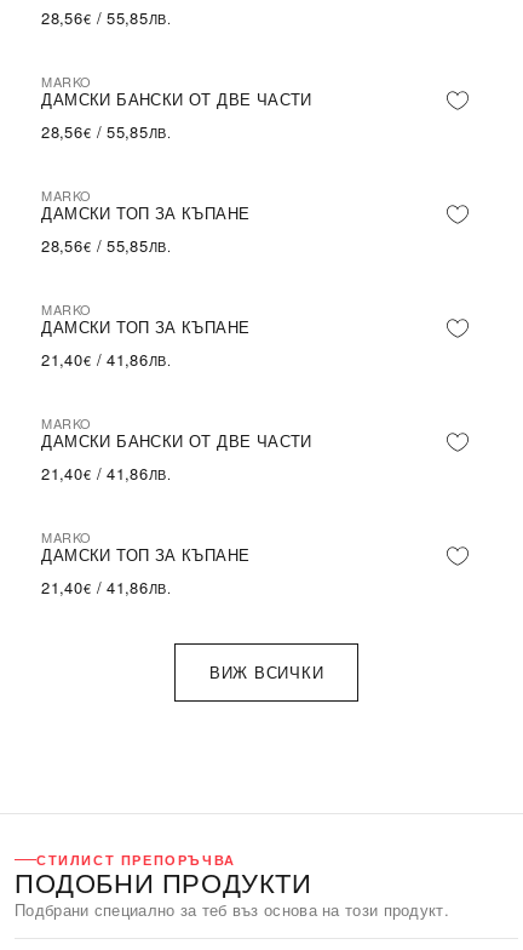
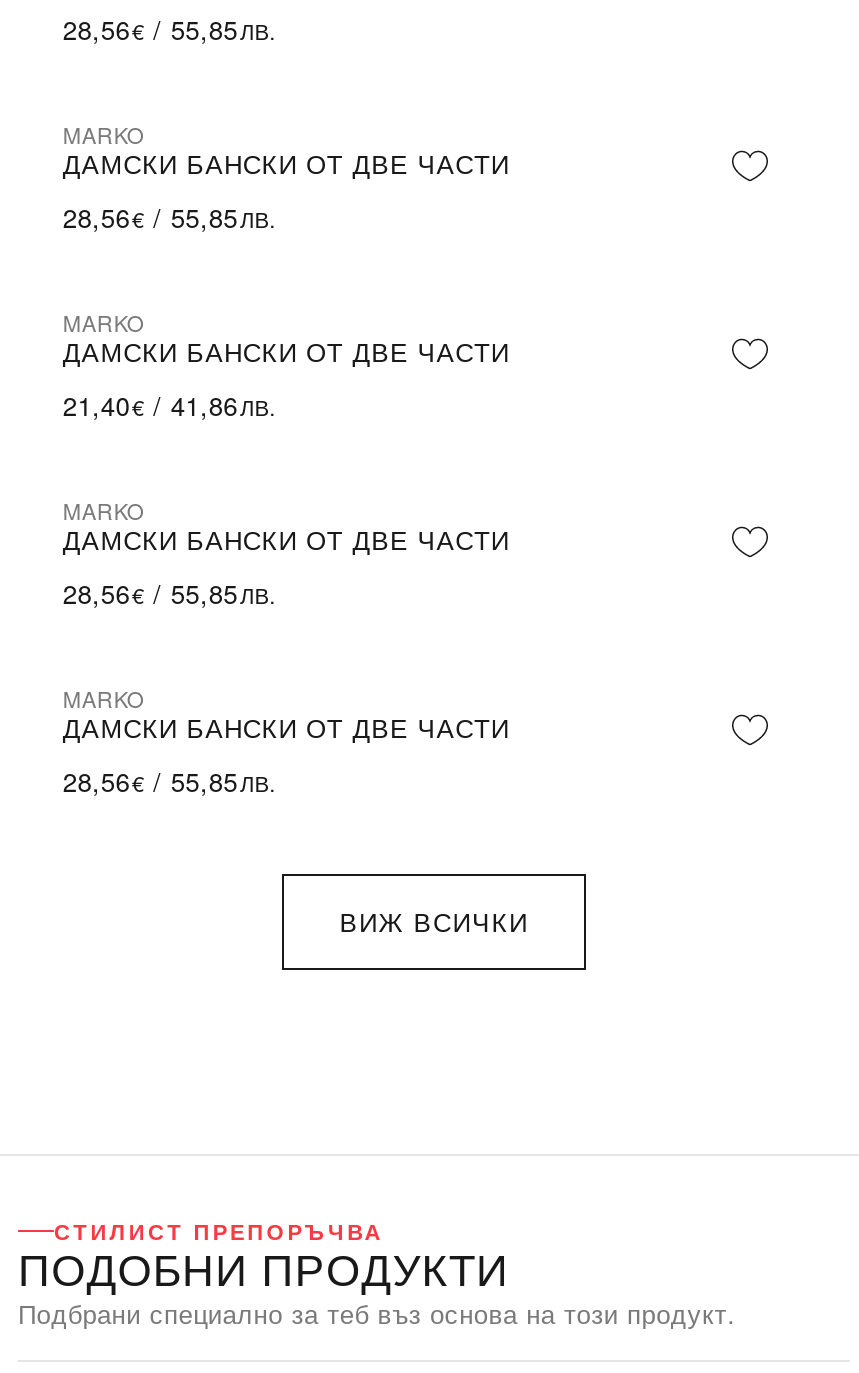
- ДАМСКИ ТОП ЗА КЪПАНЕ
- 28,56€/ 55,85ЛВ.
- MARKO
- ДАМСКИ ТОП ЗА КЪПАНЕ
+ ДАМСКИ БАНСКИ ОТ ДВЕ ЧАСТИ

- 21,40€/ 41,86ЛВ.
+ 28,56€/ 55,85ЛВ.

- ДАМСКИ ТОП ЗА КЪПАНЕ
- 21,40€/ 41,86ЛВ.
+ ДАМСКИ БАНСКИ ОТ ДВЕ ЧАСТИ
+ 28,56€/ 55,85ЛВ.
